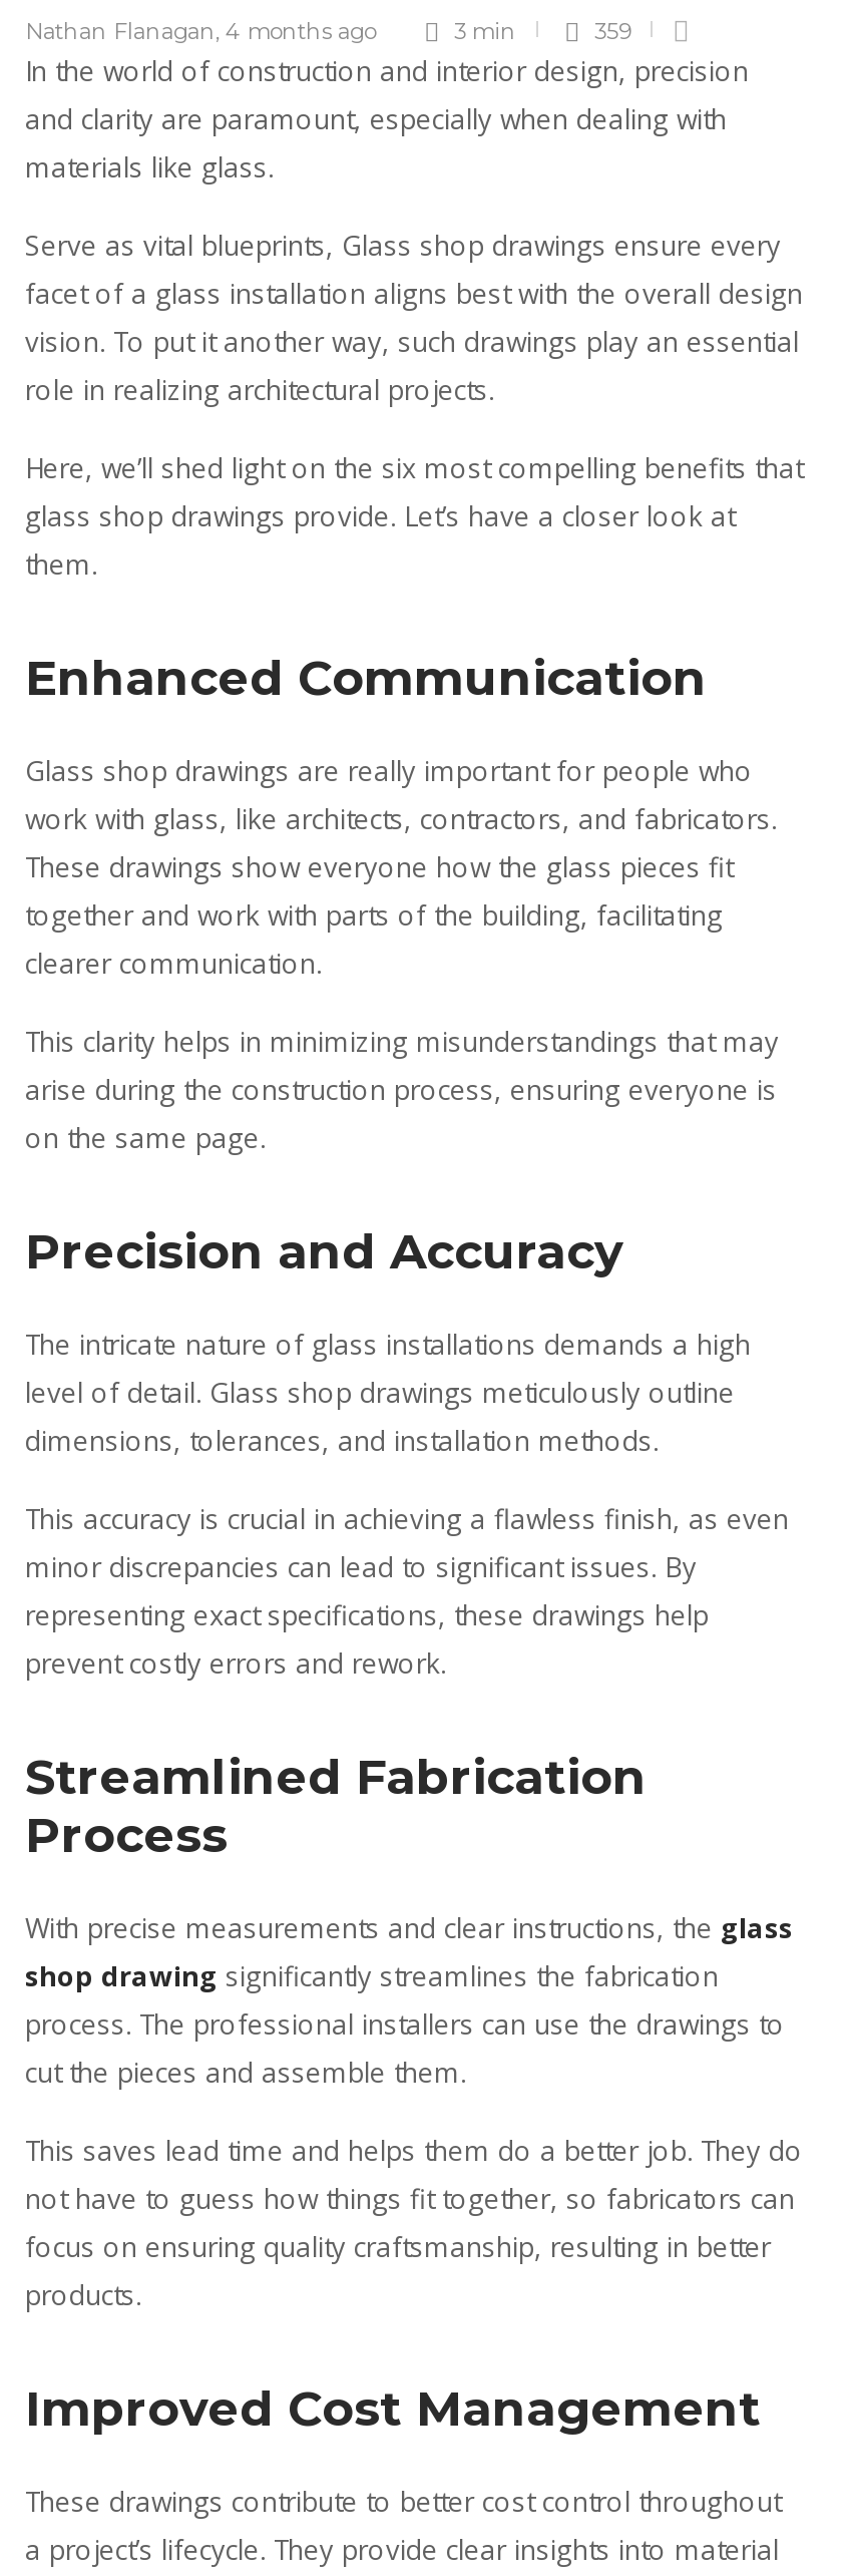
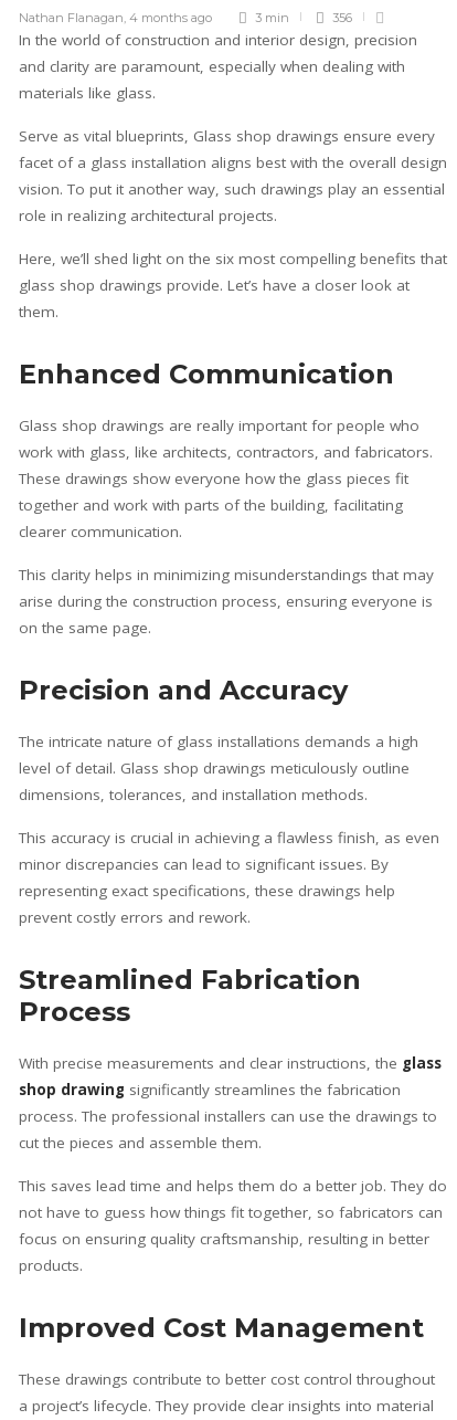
- 359
+ 356
